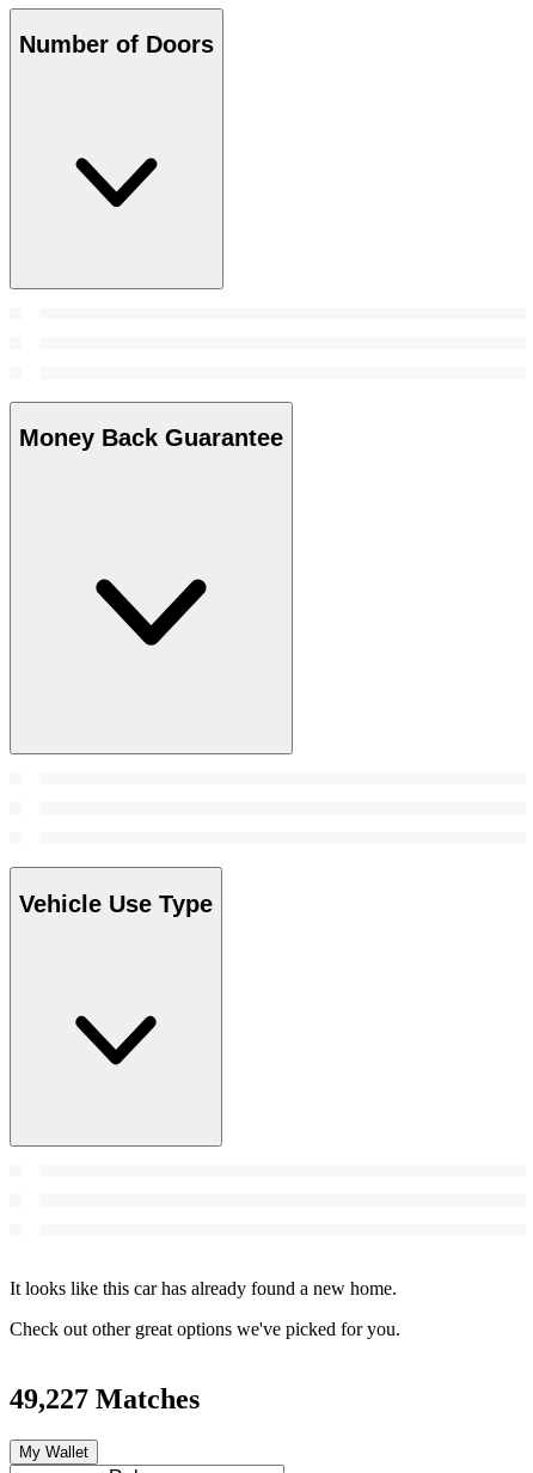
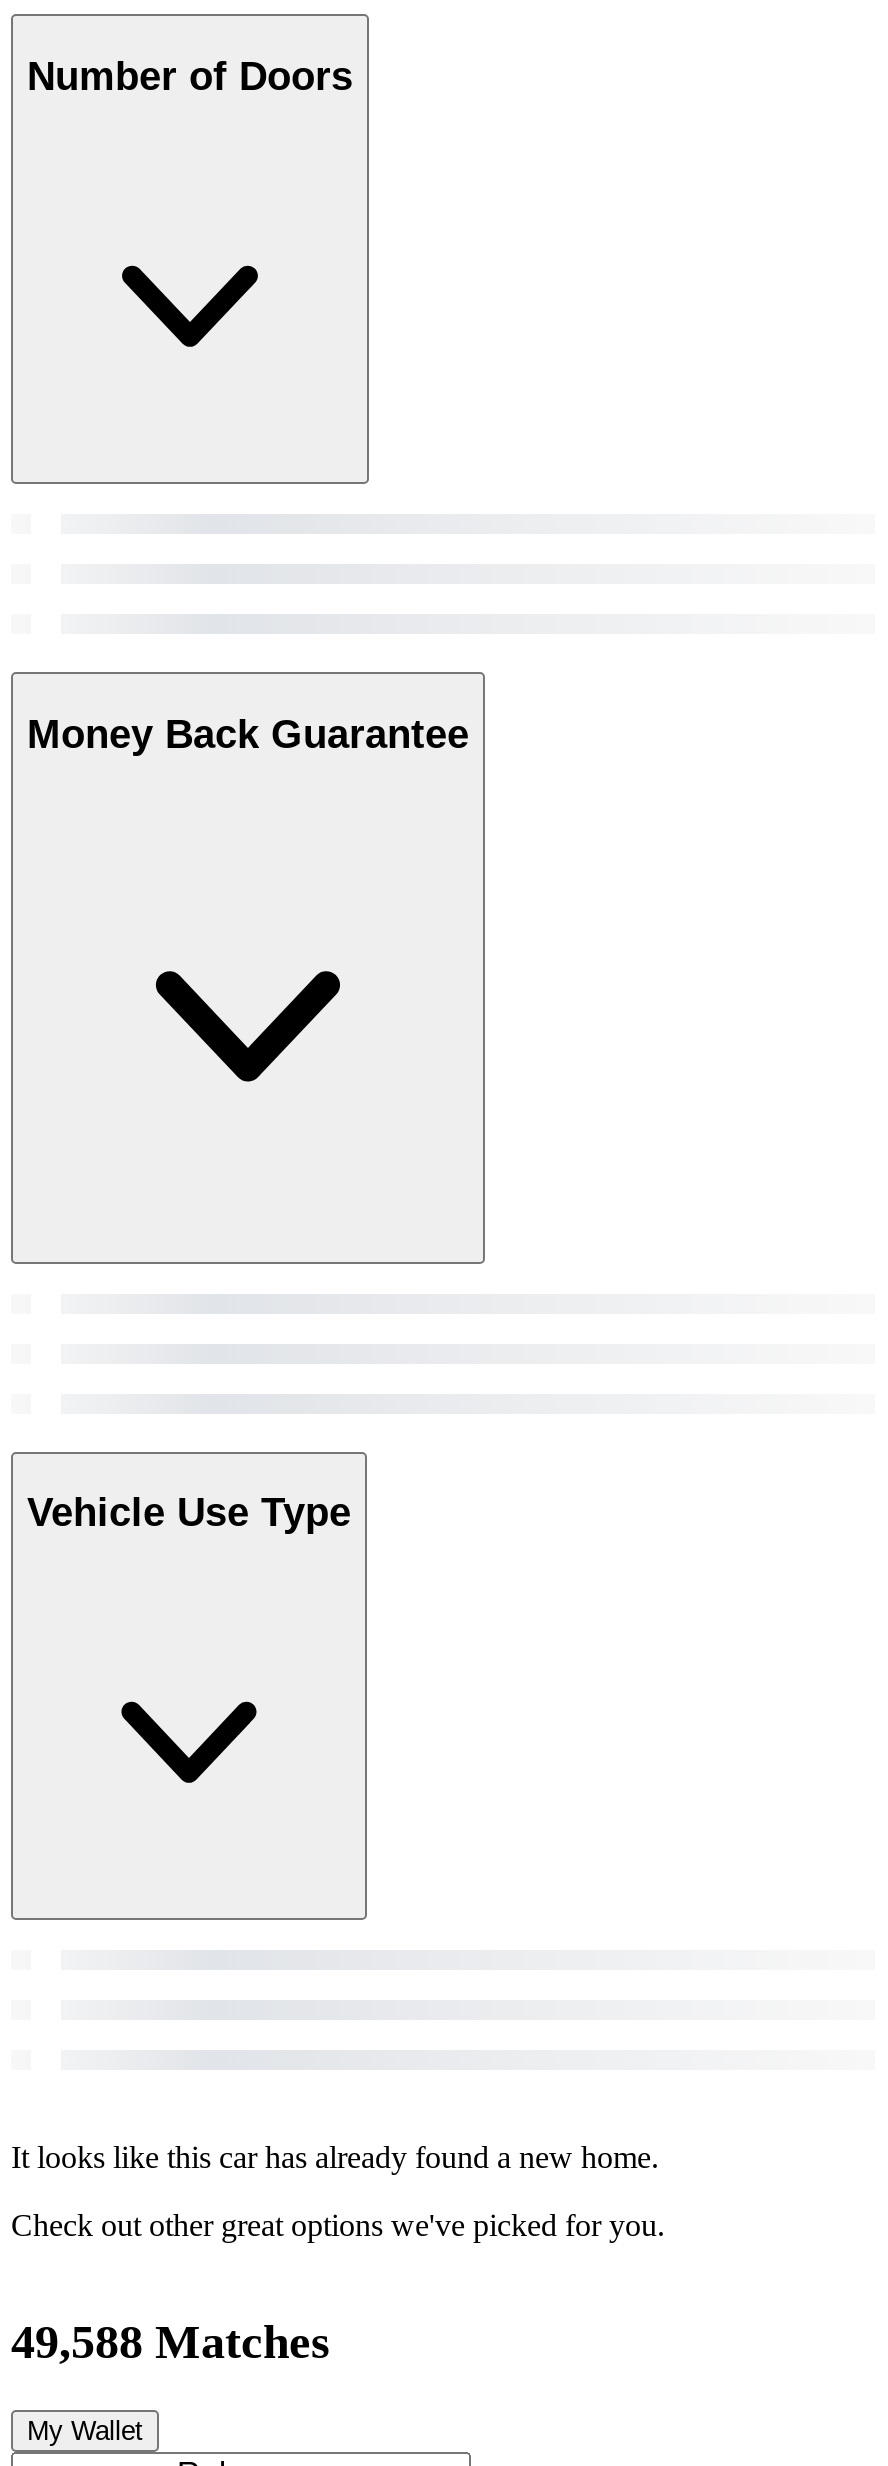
- 49,227 Matches
+ 49,588 Matches
